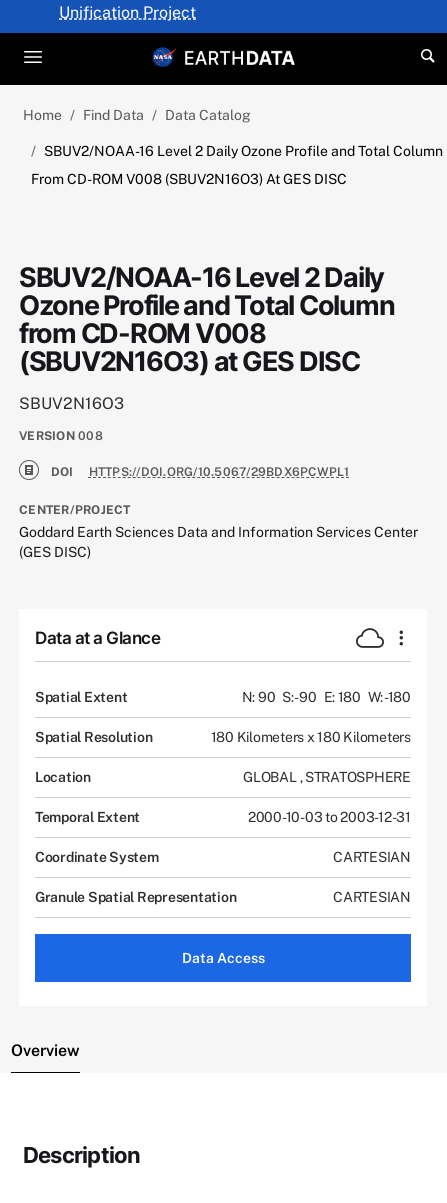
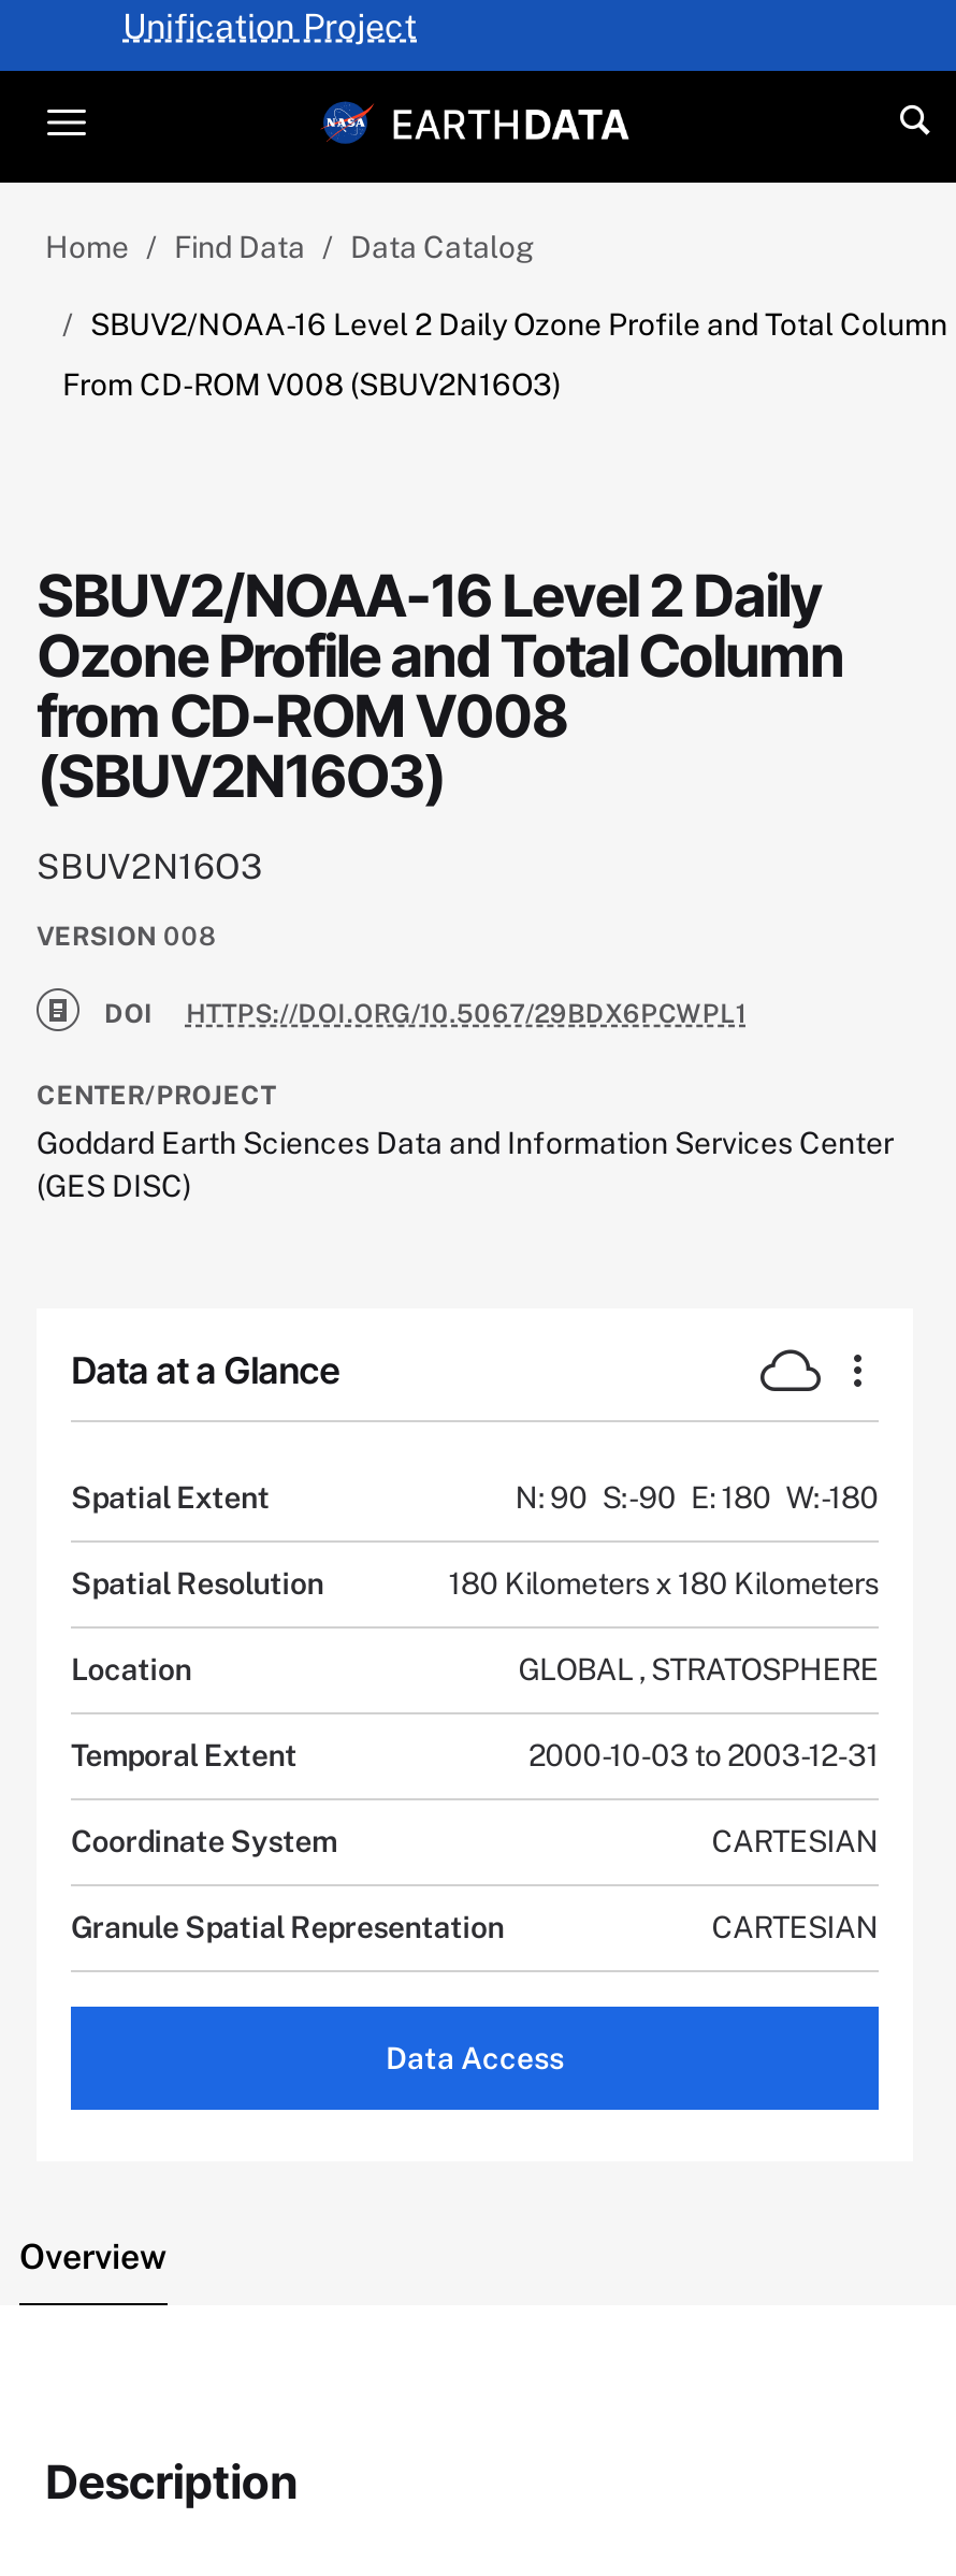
- From CD-ROM V008 (SBUV2N16O3) At GES DISC
+ From CD-ROM V008 (SBUV2N16O3)

- (SBUV2N16O3) at GES DISC
+ (SBUV2N16O3)
